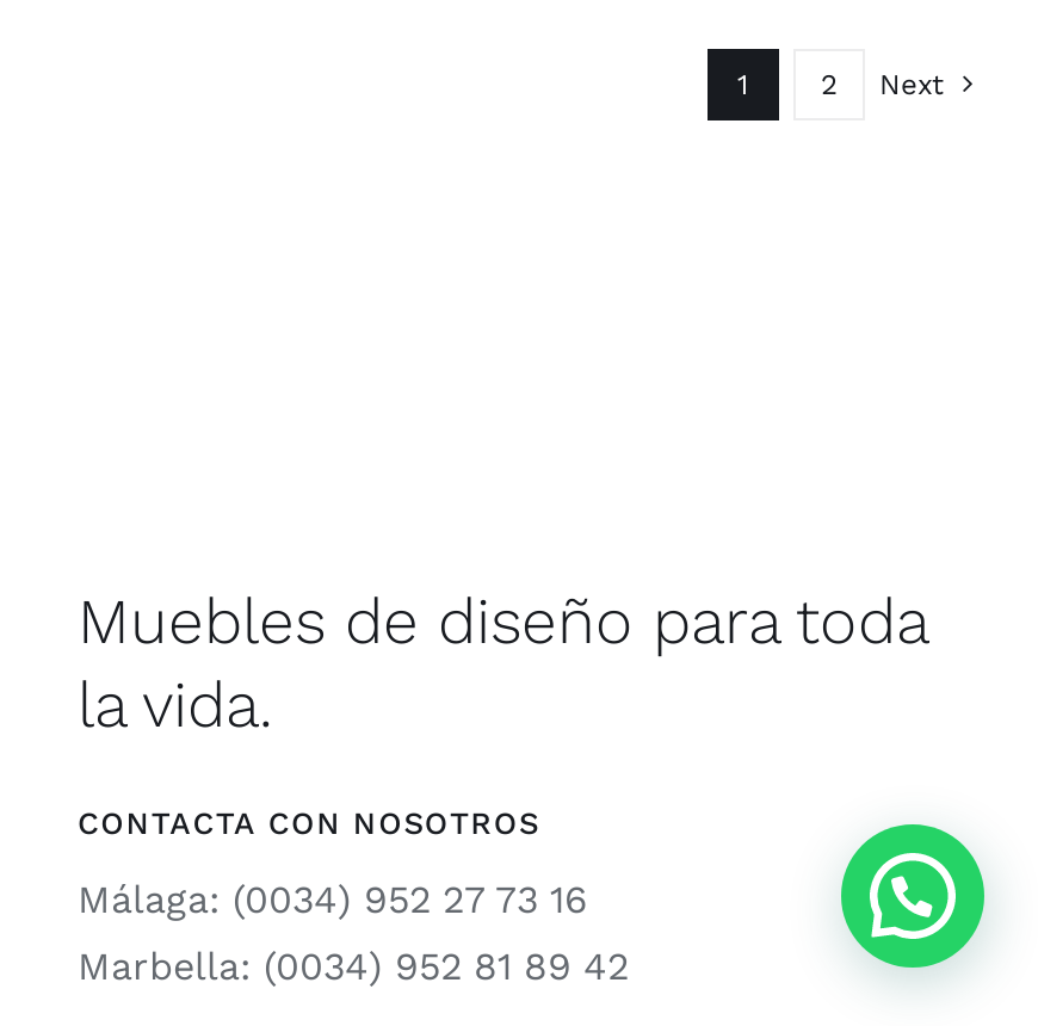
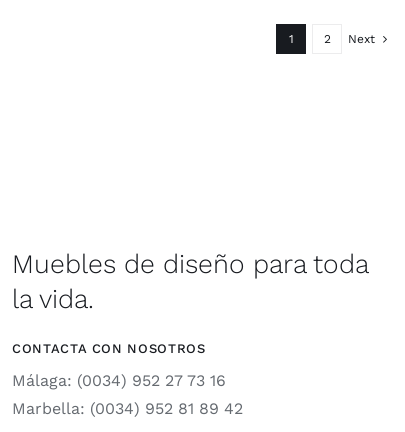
- [image]
